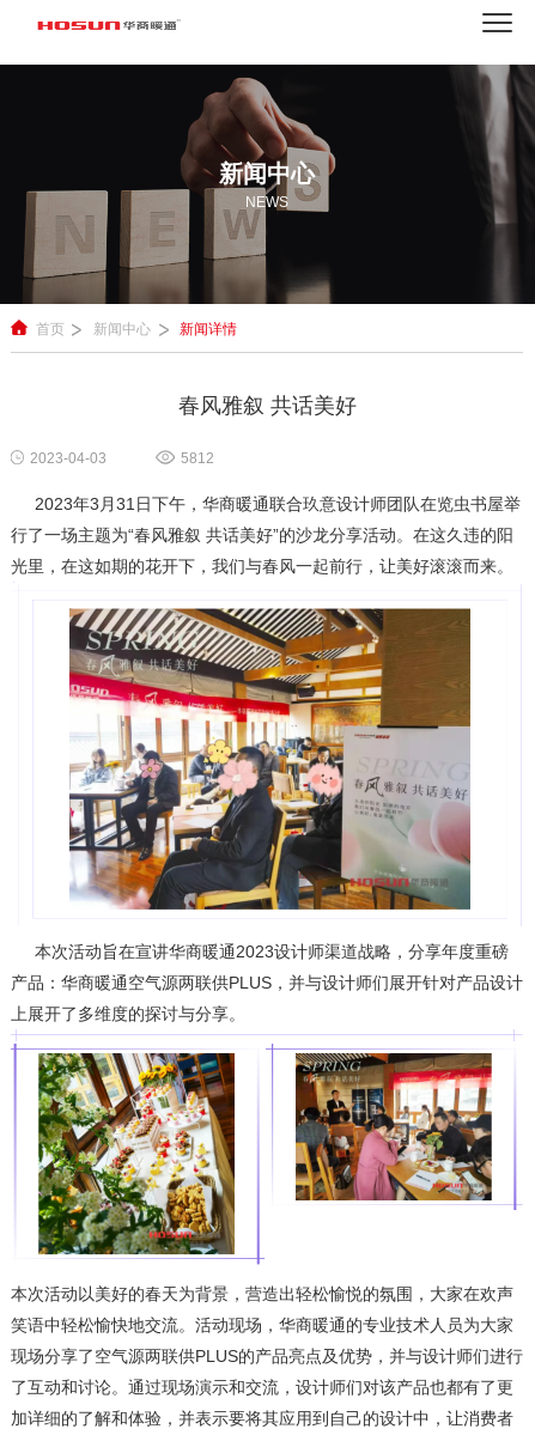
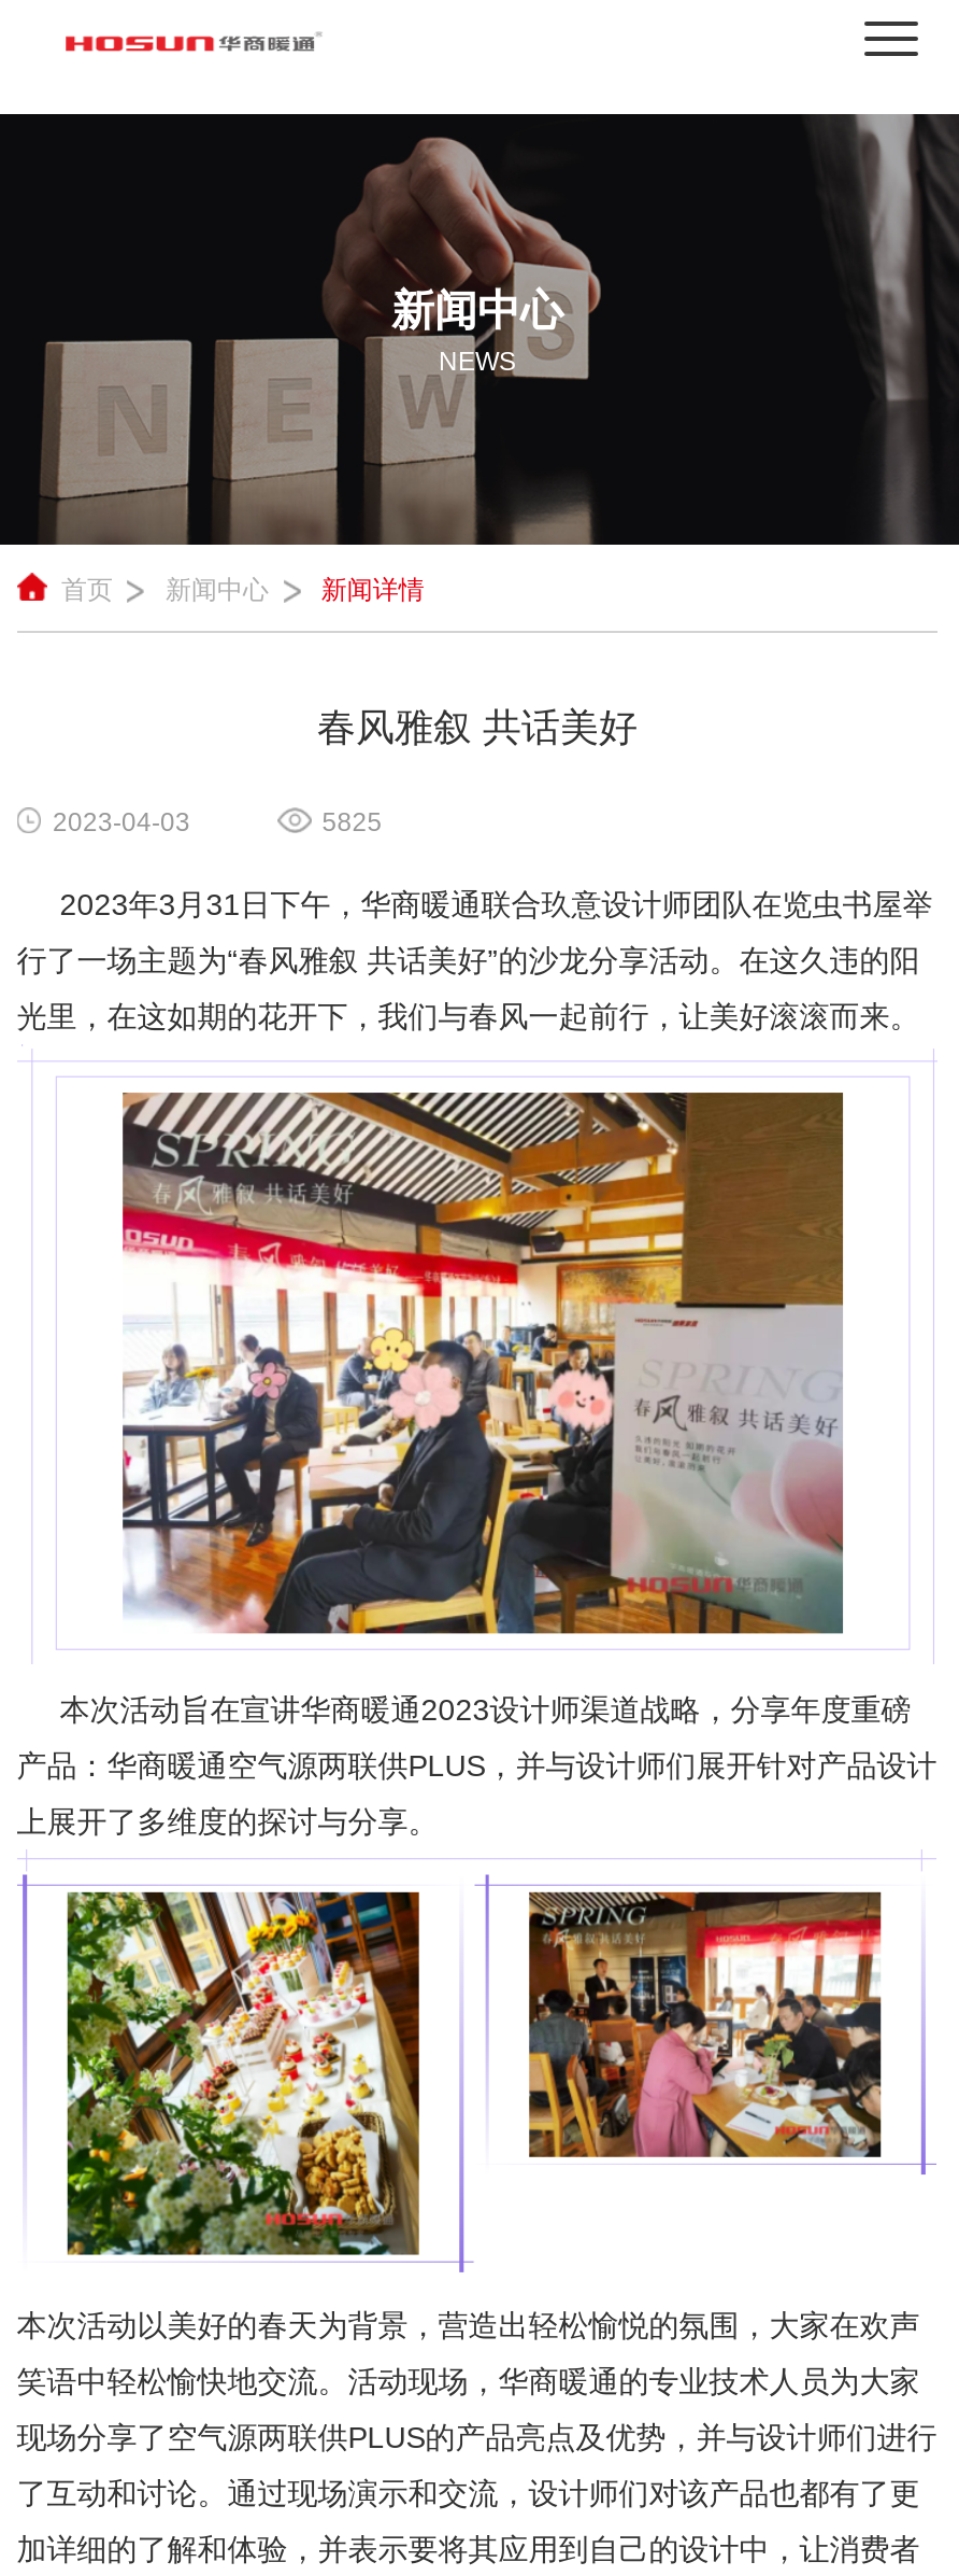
- 5812
+ 5825
